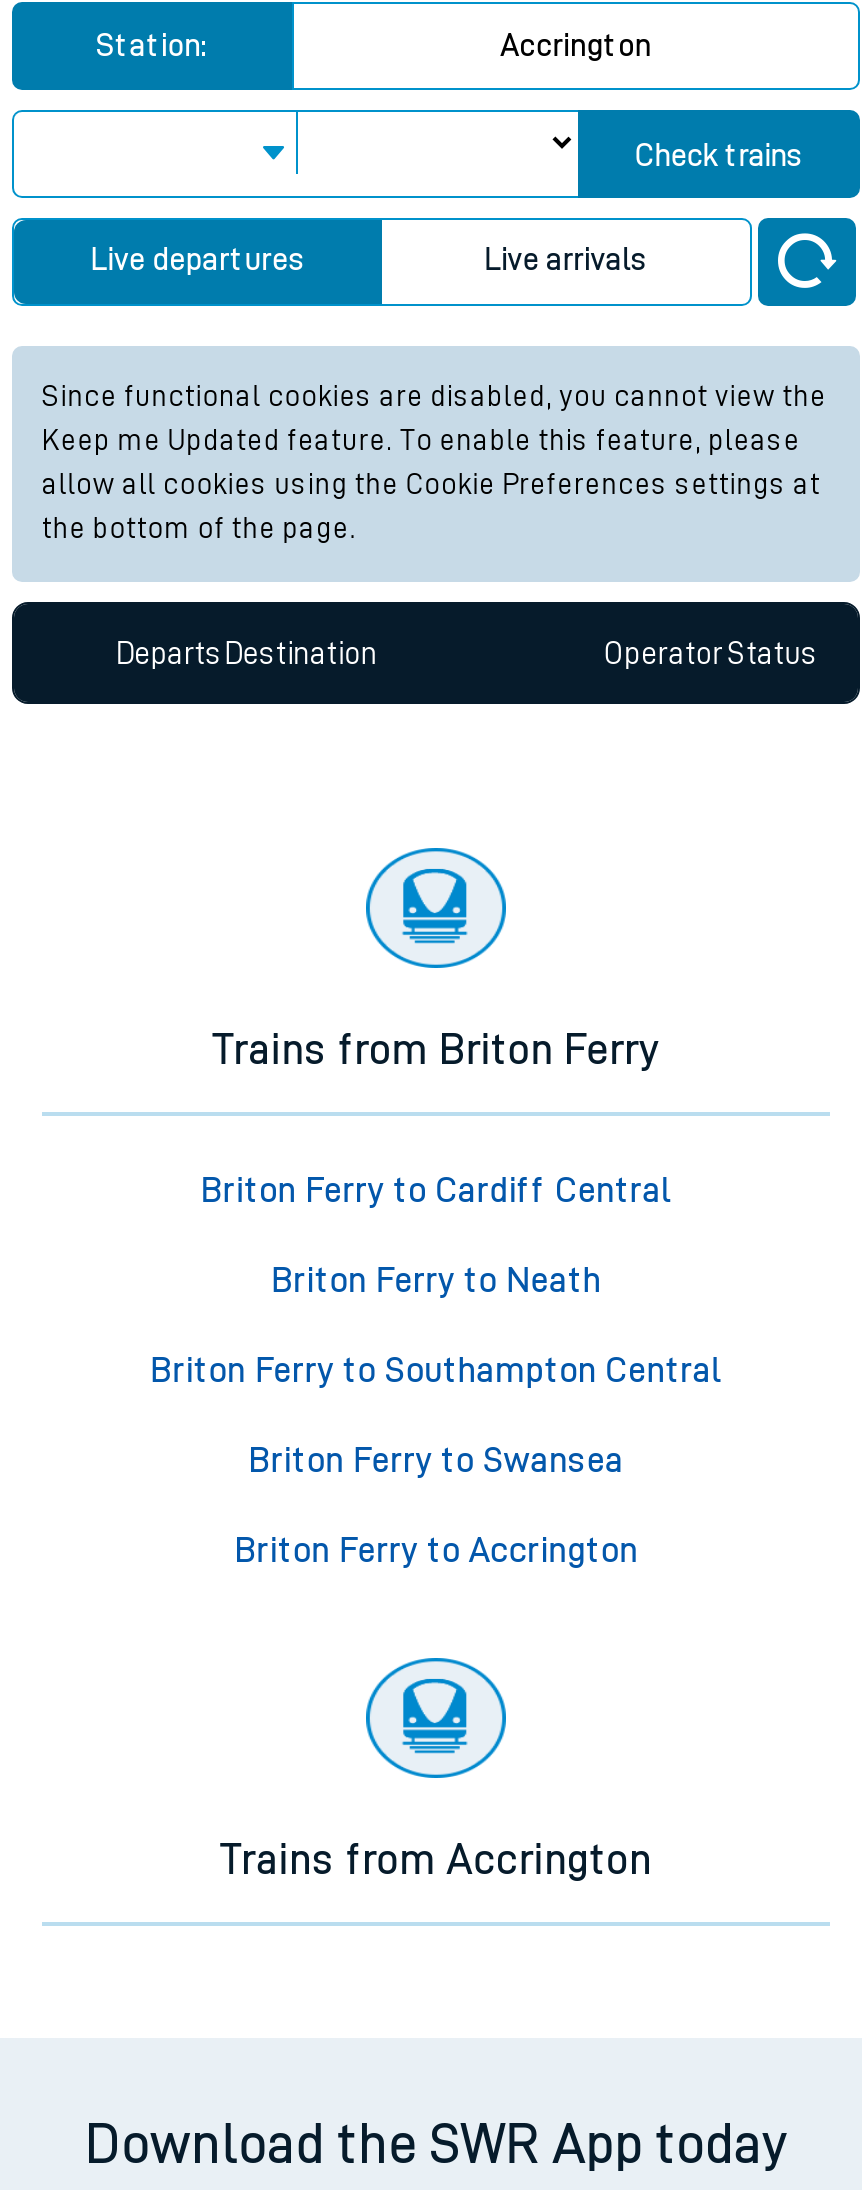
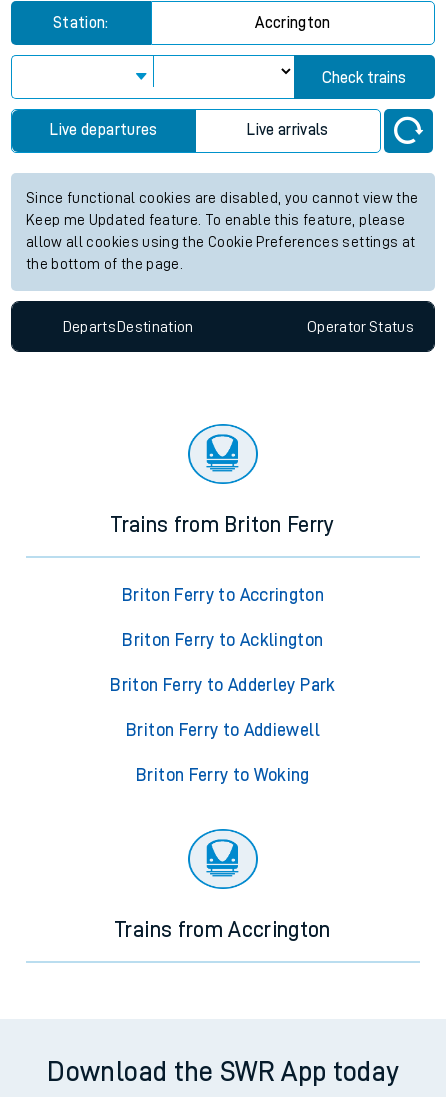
- Briton Ferry to Cardiff Central
- Briton Ferry to Neath
- Briton Ferry to Southampton Central
- Briton Ferry to Swansea

moved up: Briton Ferry to Accrington

+ Briton Ferry to Acklington
+ Briton Ferry to Adderley Park
+ Briton Ferry to Addiewell
+ Briton Ferry to Woking
